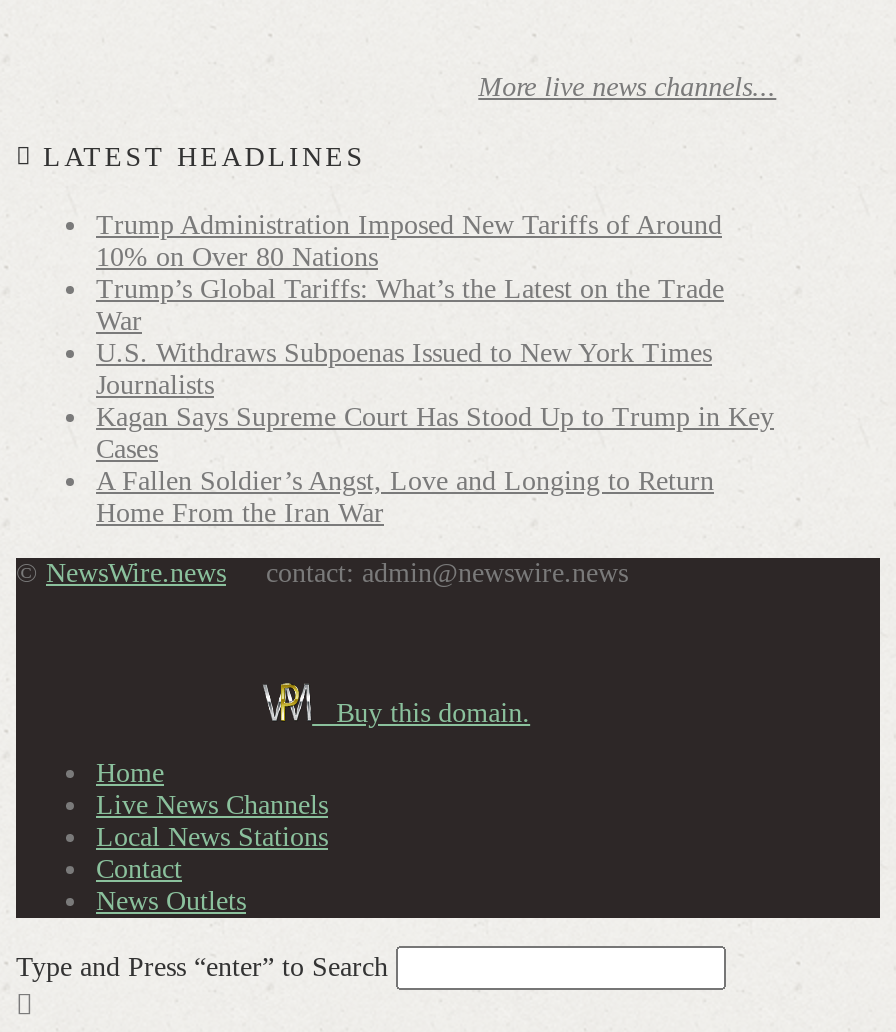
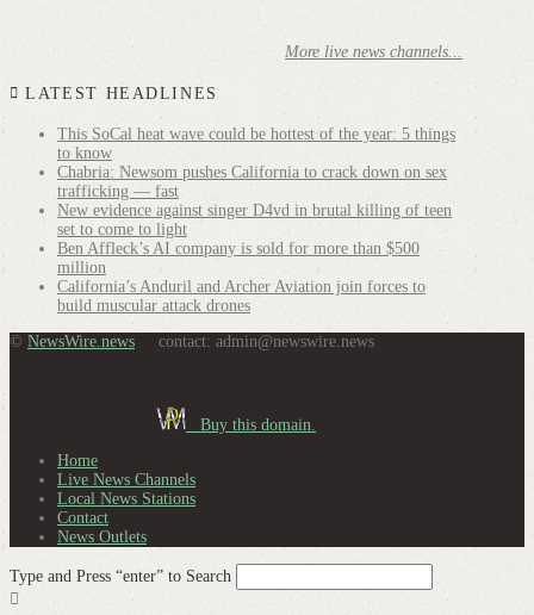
- Trump Administration Imposed New Tariffs of Around
- 10% on Over 80 Nations
- Trump’s Global Tariffs: What’s the Latest on the Trade
- War
- U.S. Withdraws Subpoenas Issued to New York Times
- Journalists
- Kagan Says Supreme Court Has Stood Up to Trump in Key
- Cases
- A Fallen Soldier’s Angst, Love and Longing to Return
- Home From the Iran War
+ This SoCal heat wave could be hottest of the year: 5 things
+ to know
+ Chabria: Newsom pushes California to crack down on sex
+ trafficking — fast
+ New evidence against singer D4vd in brutal killing of teen
+ set to come to light
+ Ben Affleck’s AI company is sold for more than $500
+ million
+ California’s Anduril and Archer Aviation join forces to
+ build muscular attack drones
